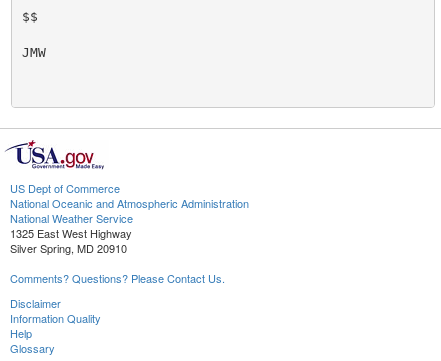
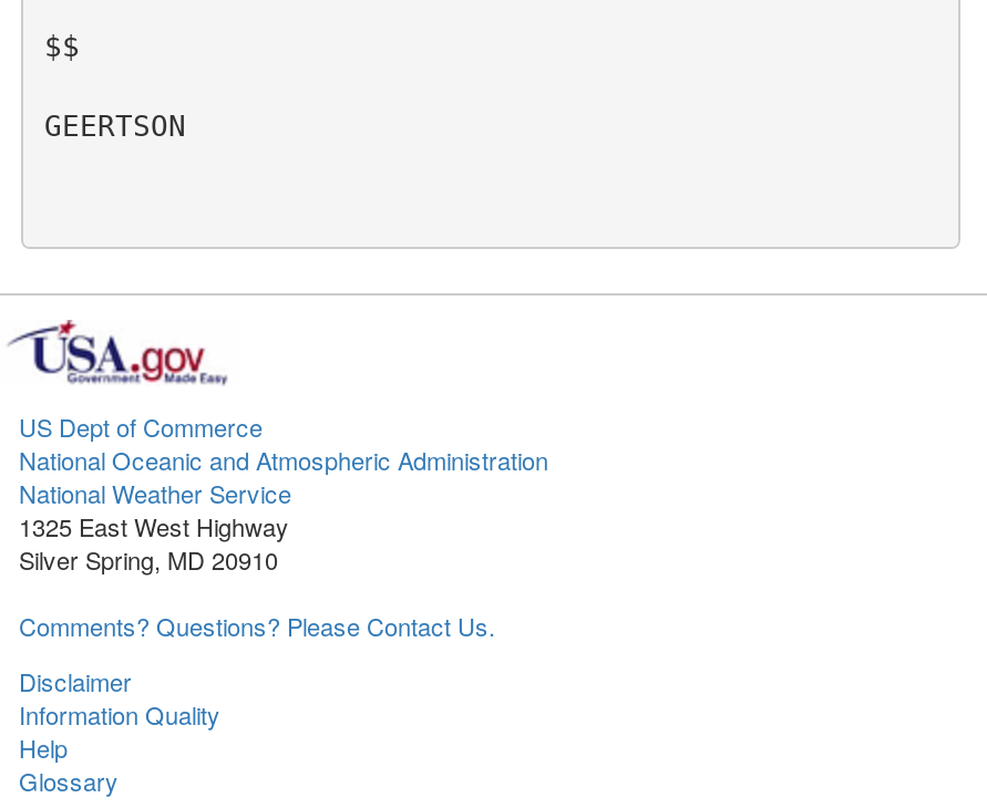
- JMW
+ GEERTSON
